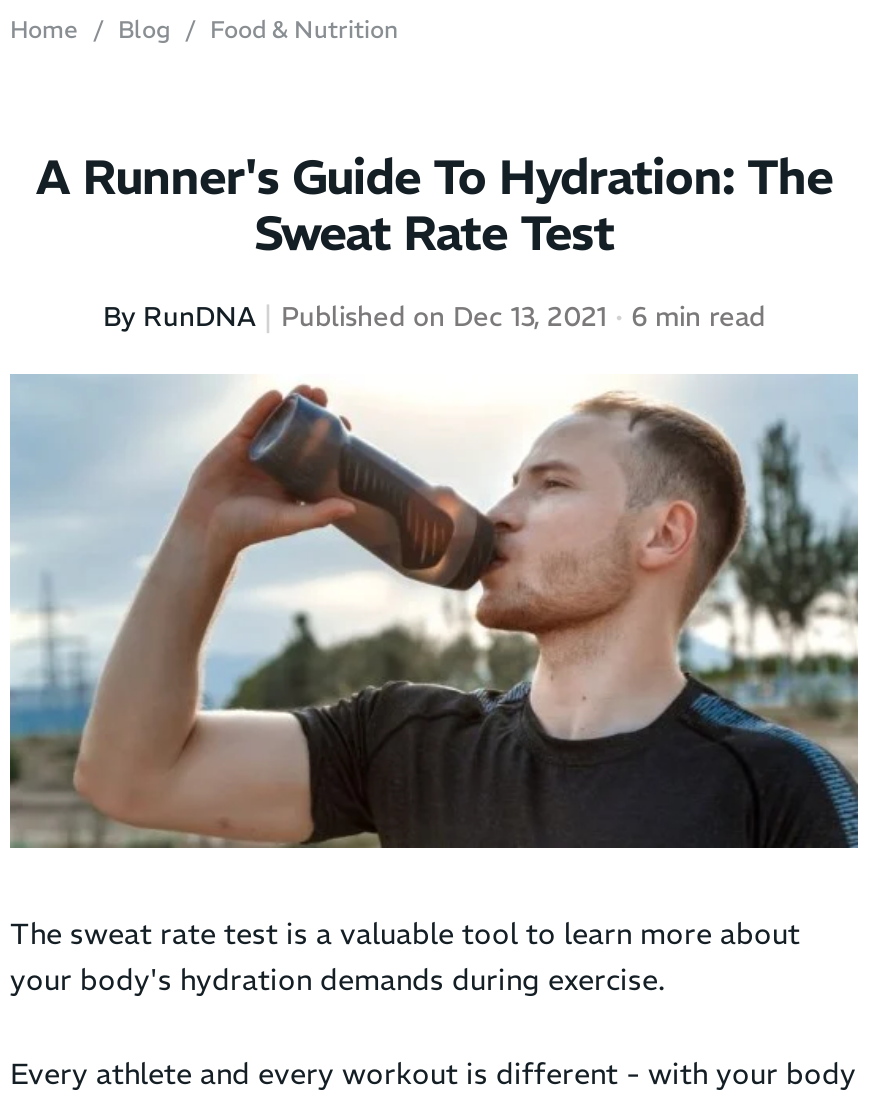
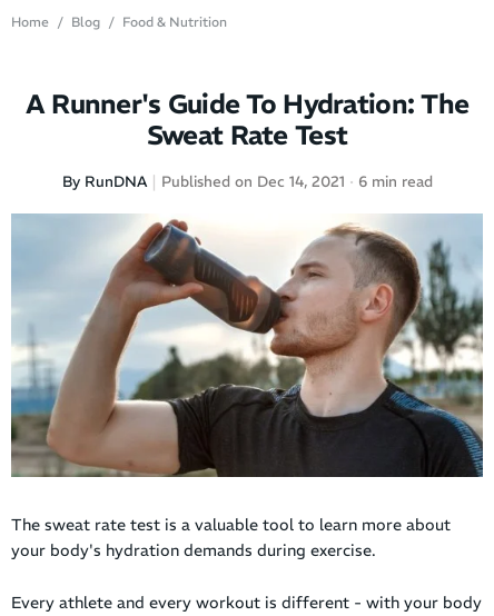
- Published on Dec 13, 2021
+ Published on Dec 14, 2021
